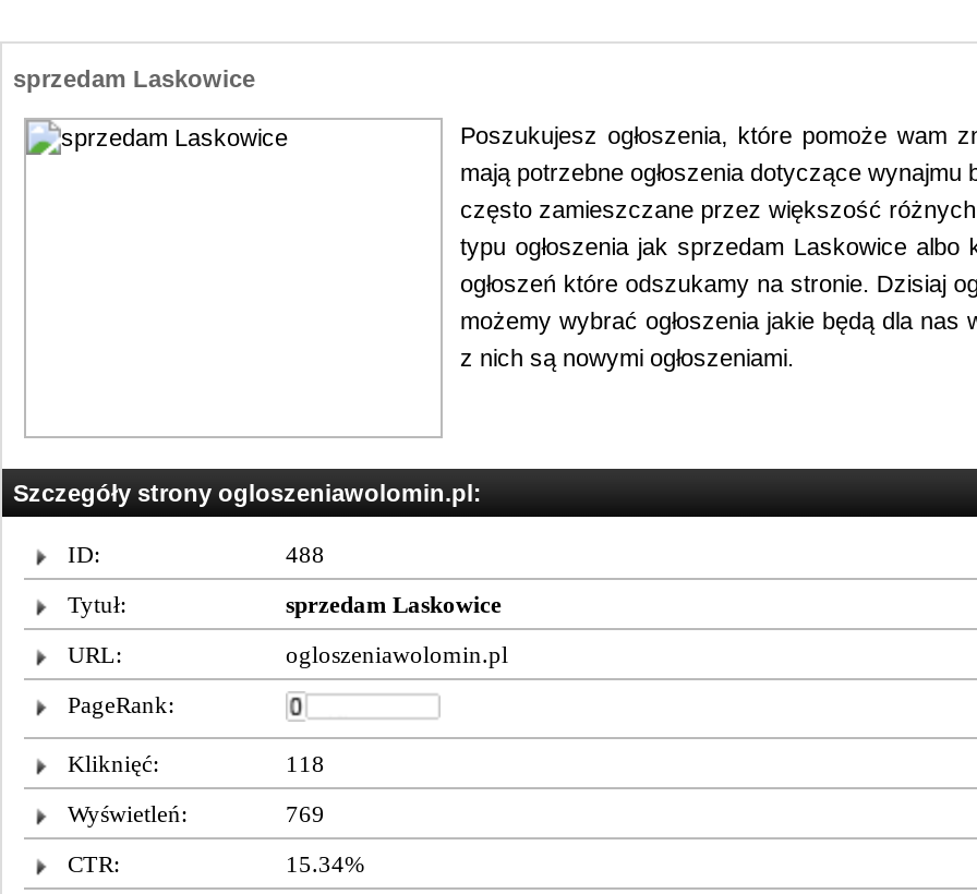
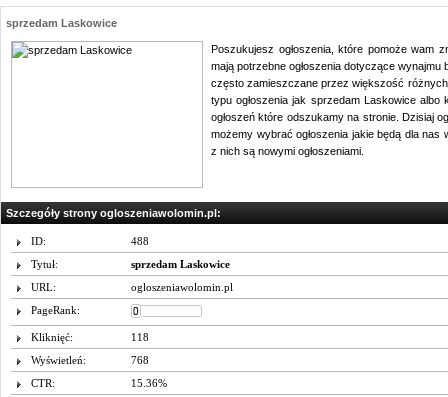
- 769
+ 768

- 15.34%
+ 15.36%
